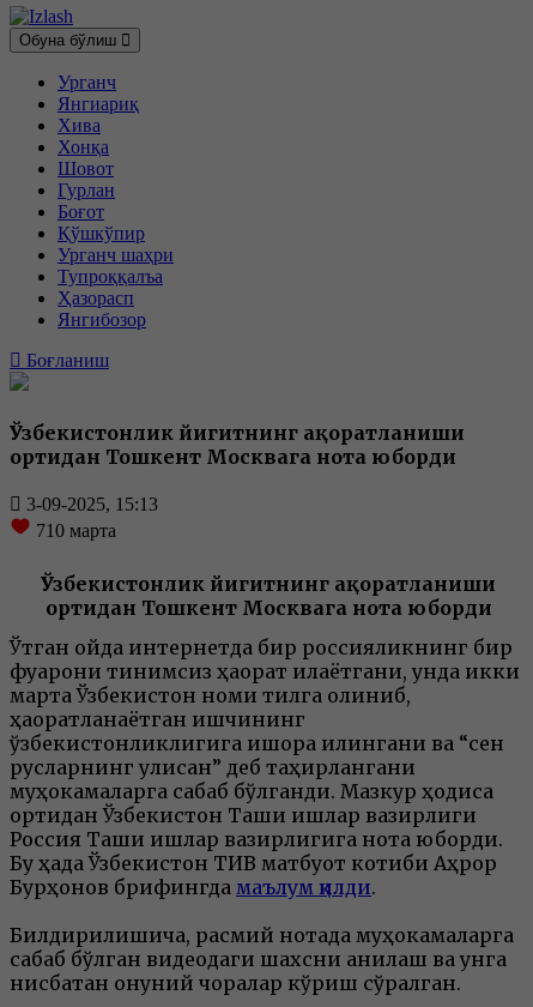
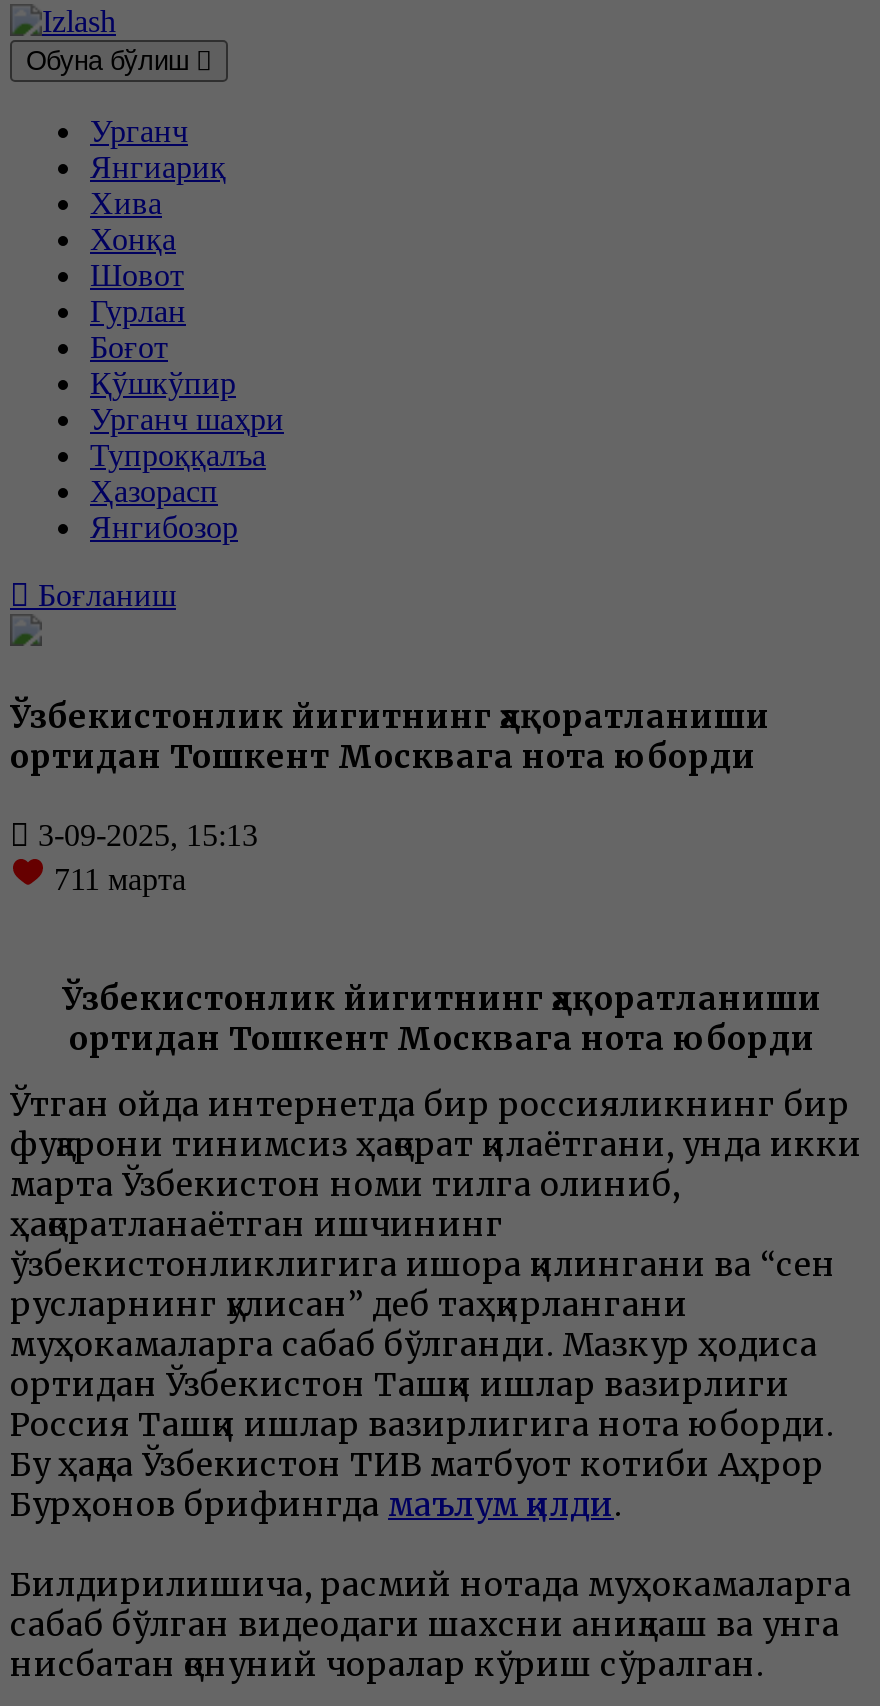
- 710 марта
+ 711 марта
